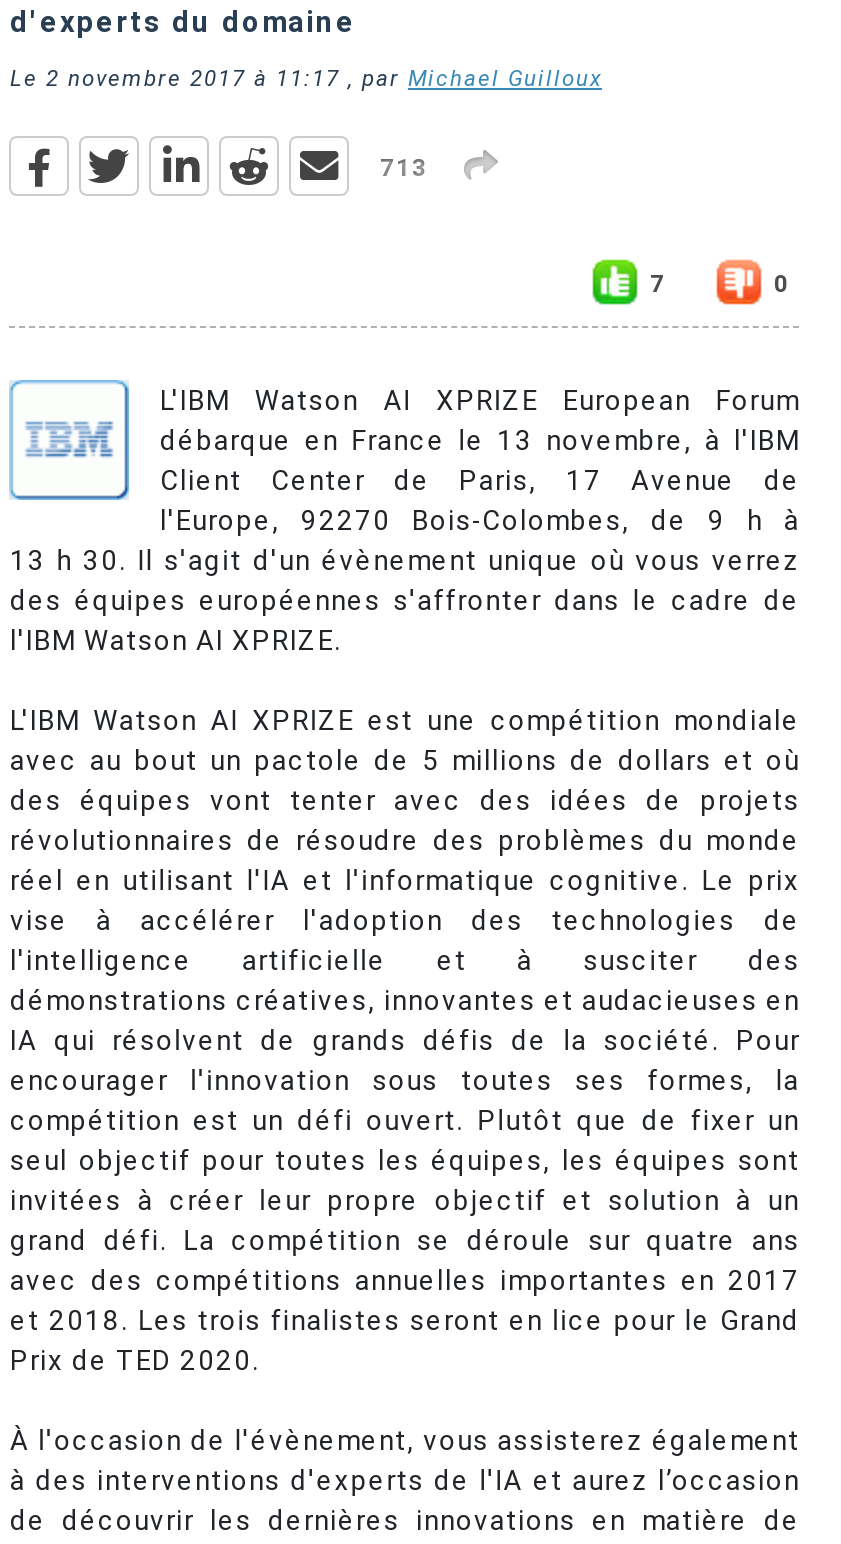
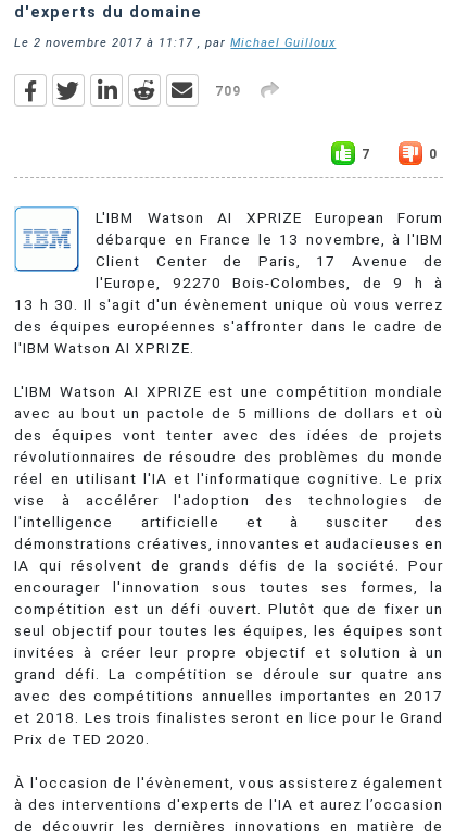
- 713
+ 709
